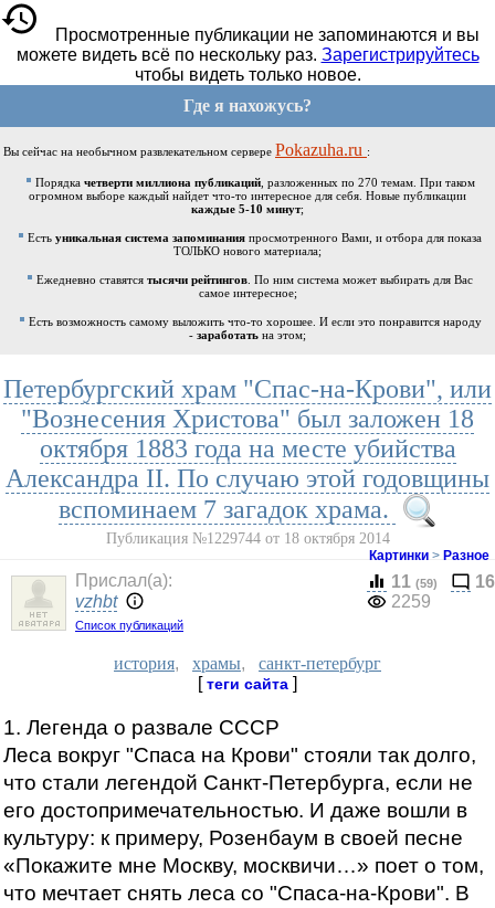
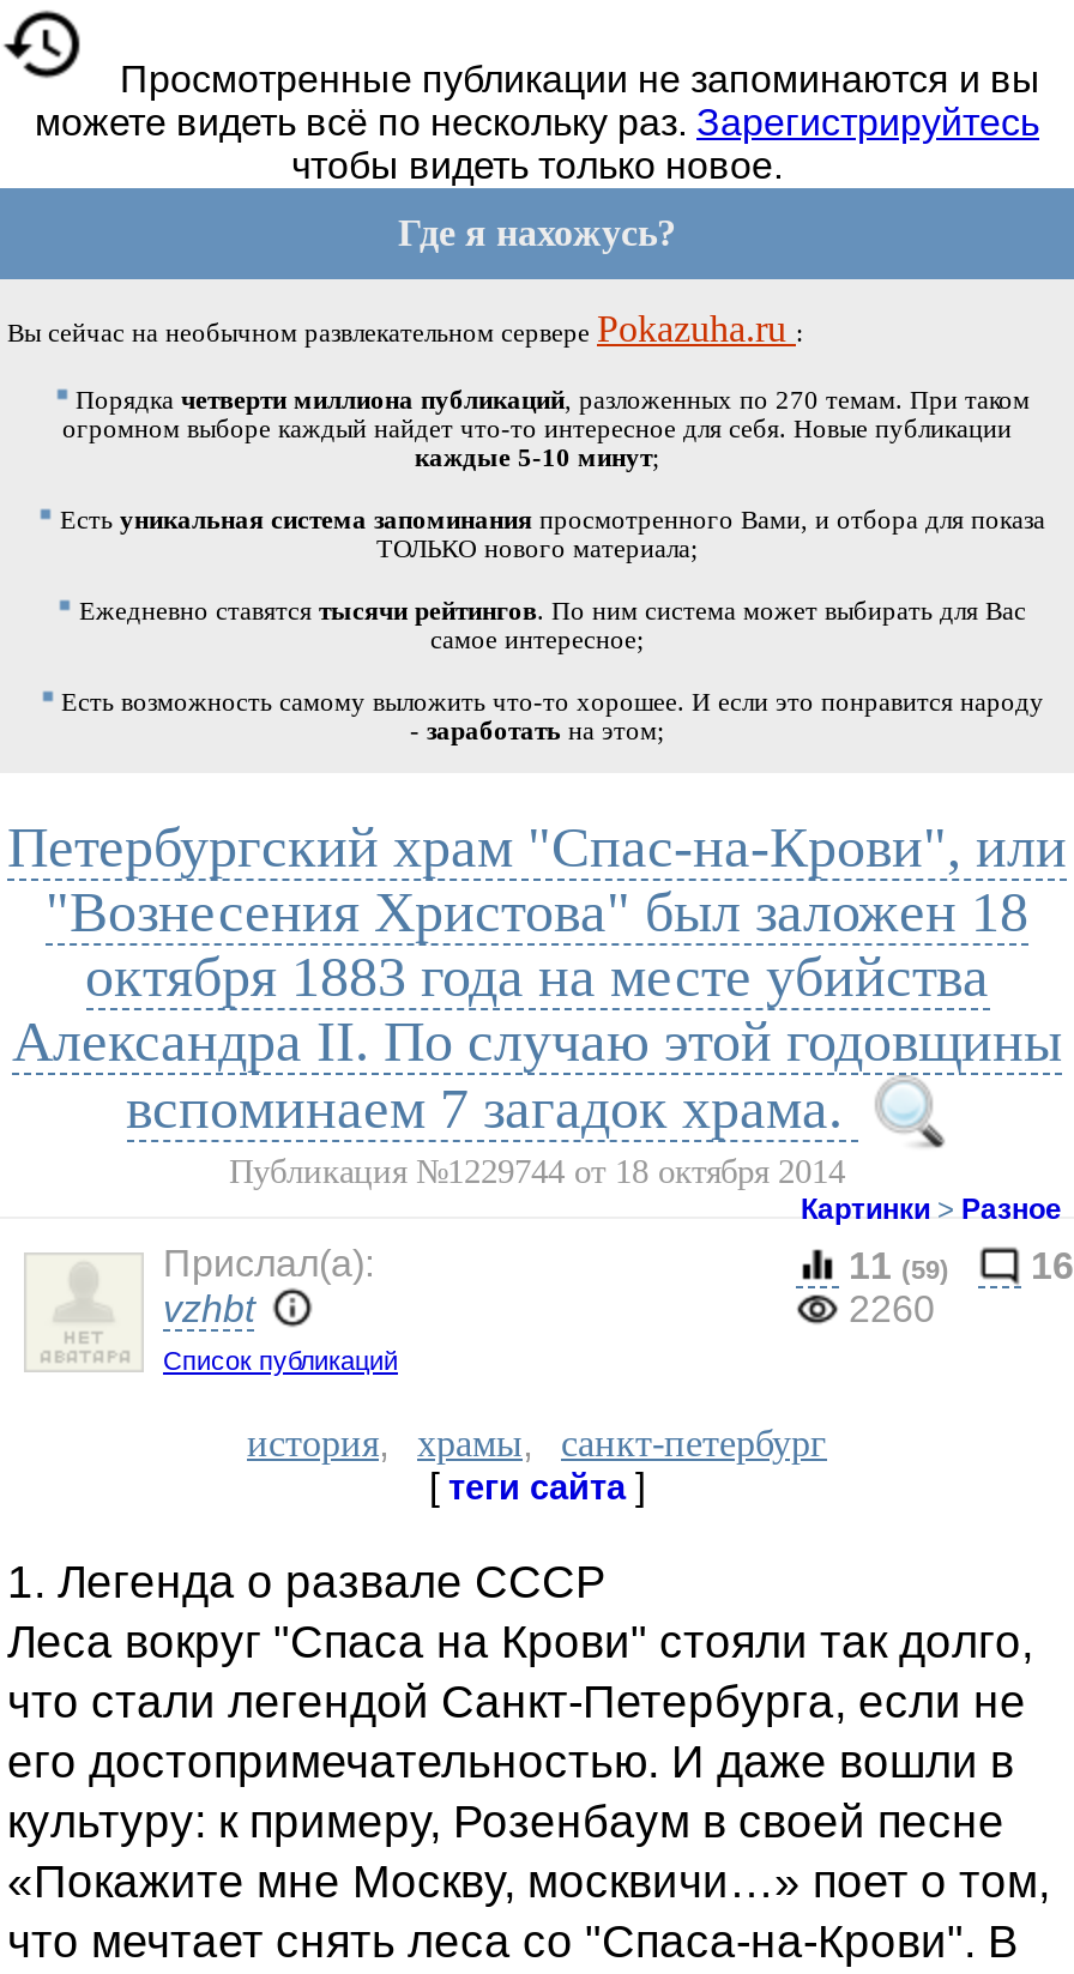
- 2259
+ 2260
